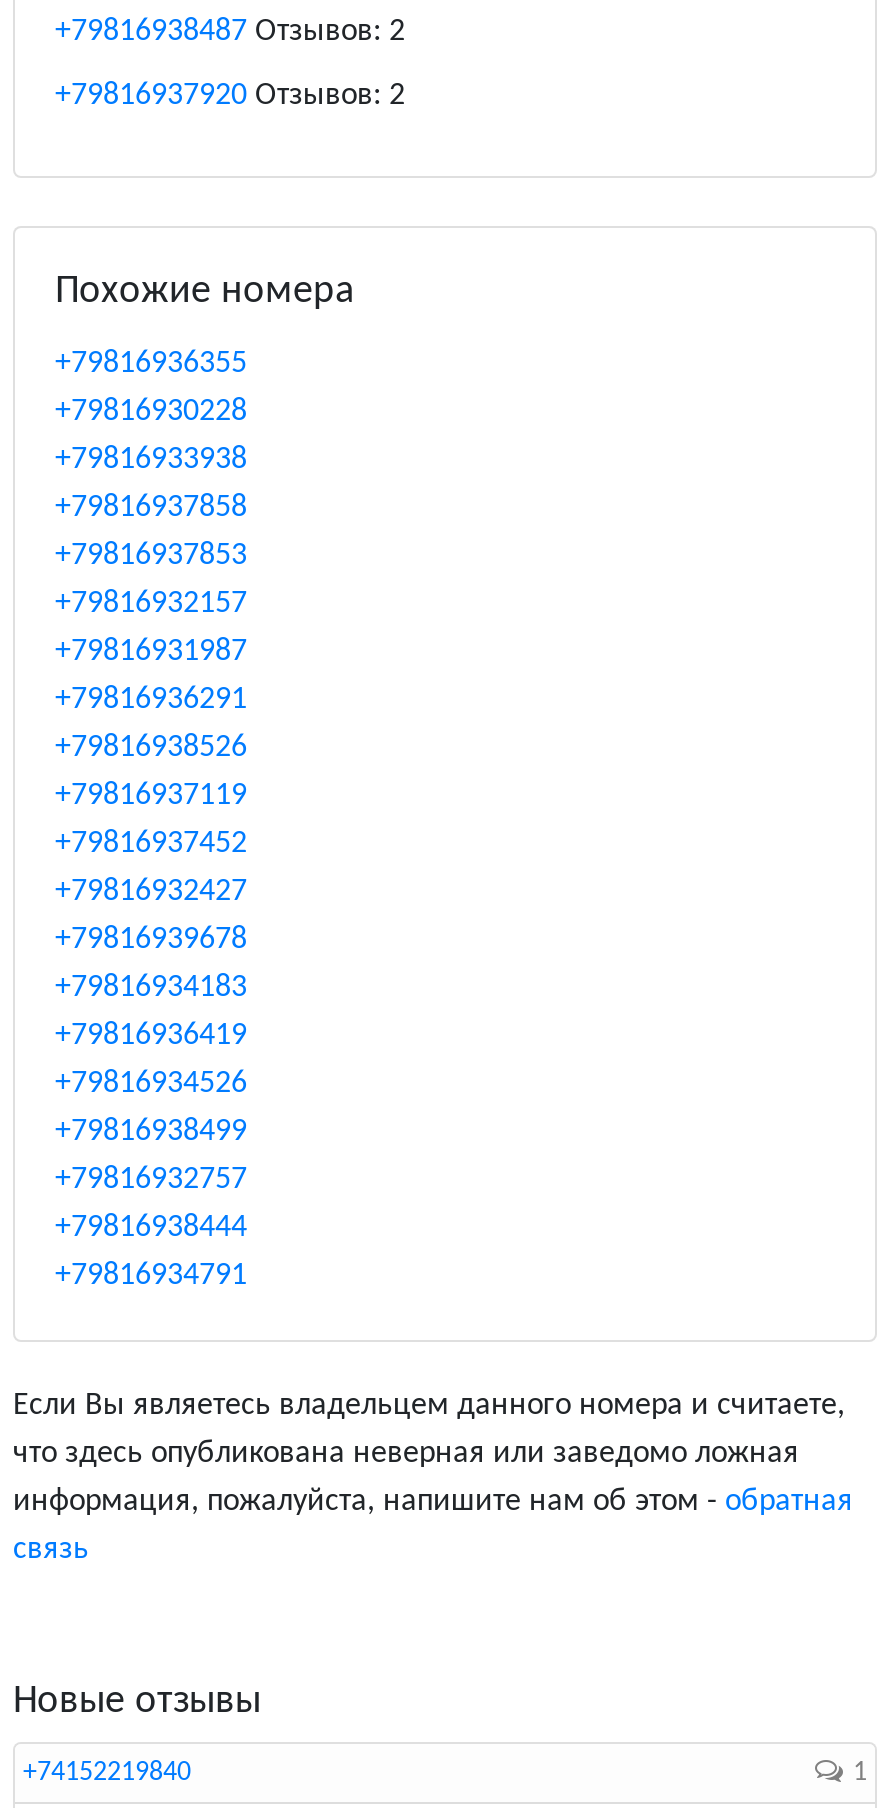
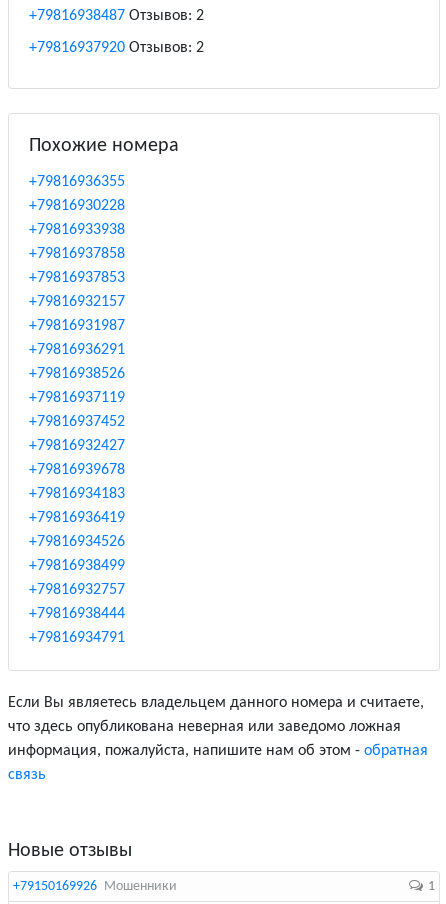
- +74152219840
+ +79150169926 Мошенники
